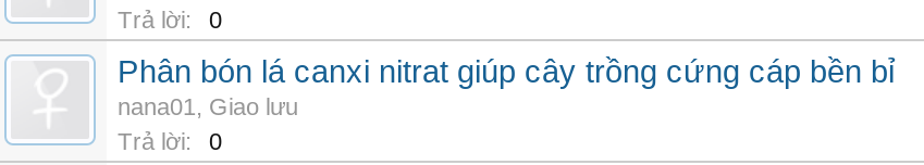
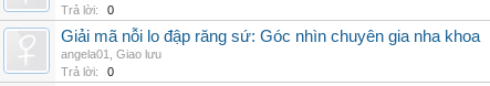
- Phân bón lá canxi nitrat giúp cây trồng cứng cáp bền bỉ
- nana01, Giao lưu
+ Giải mã nỗi lo đập răng sứ: Góc nhìn chuyên gia nha khoa
+ angela01, Giao lưu
